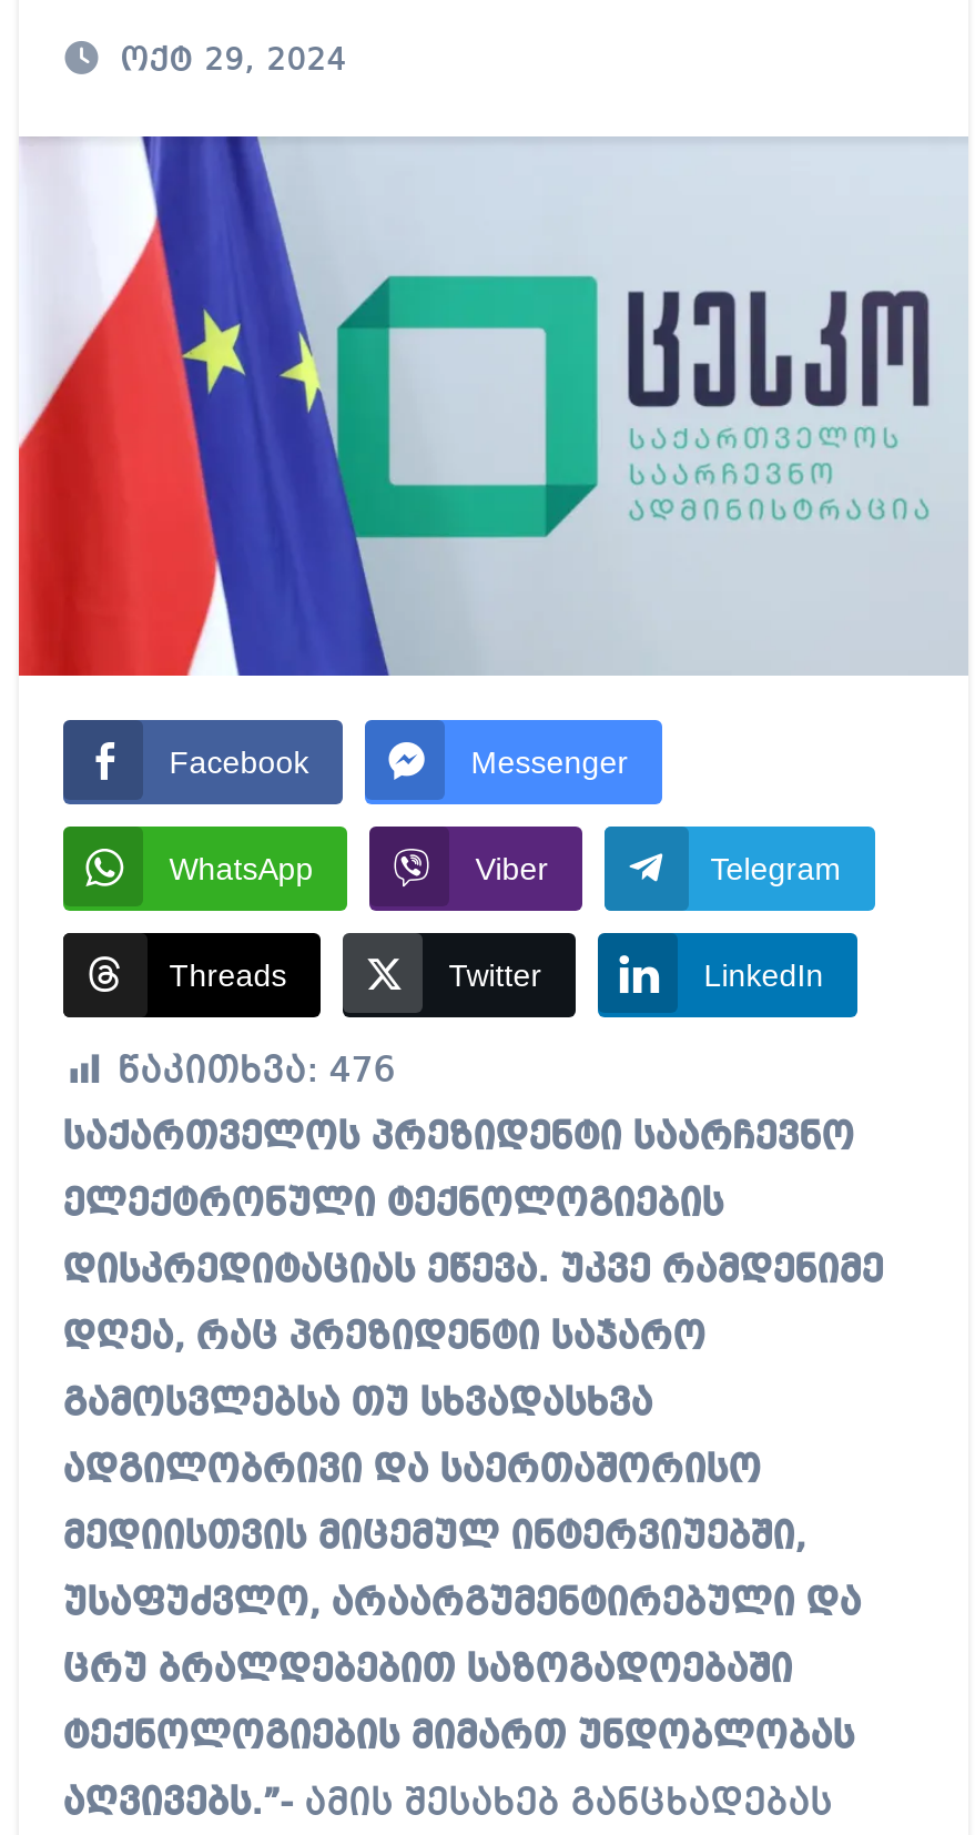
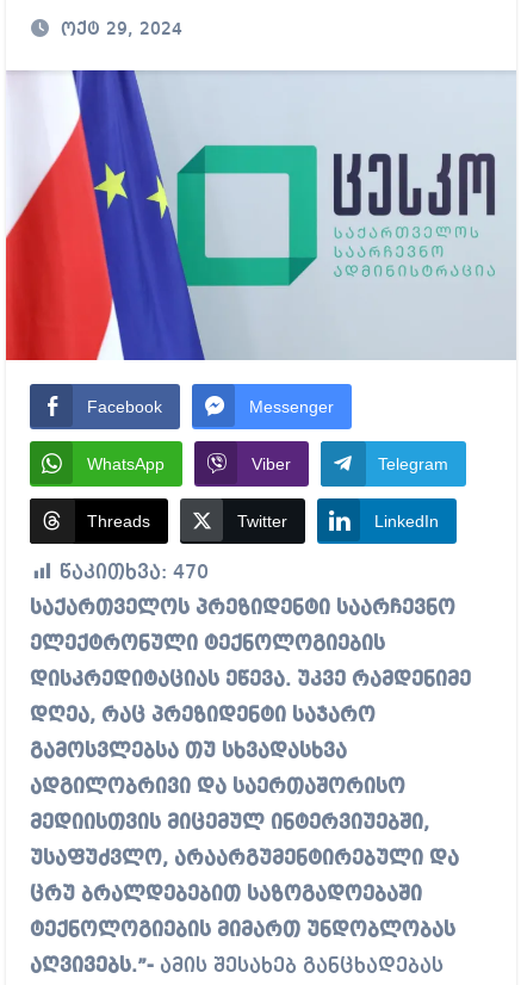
- წაკითხვა: 476
+ წაკითხვა: 470
